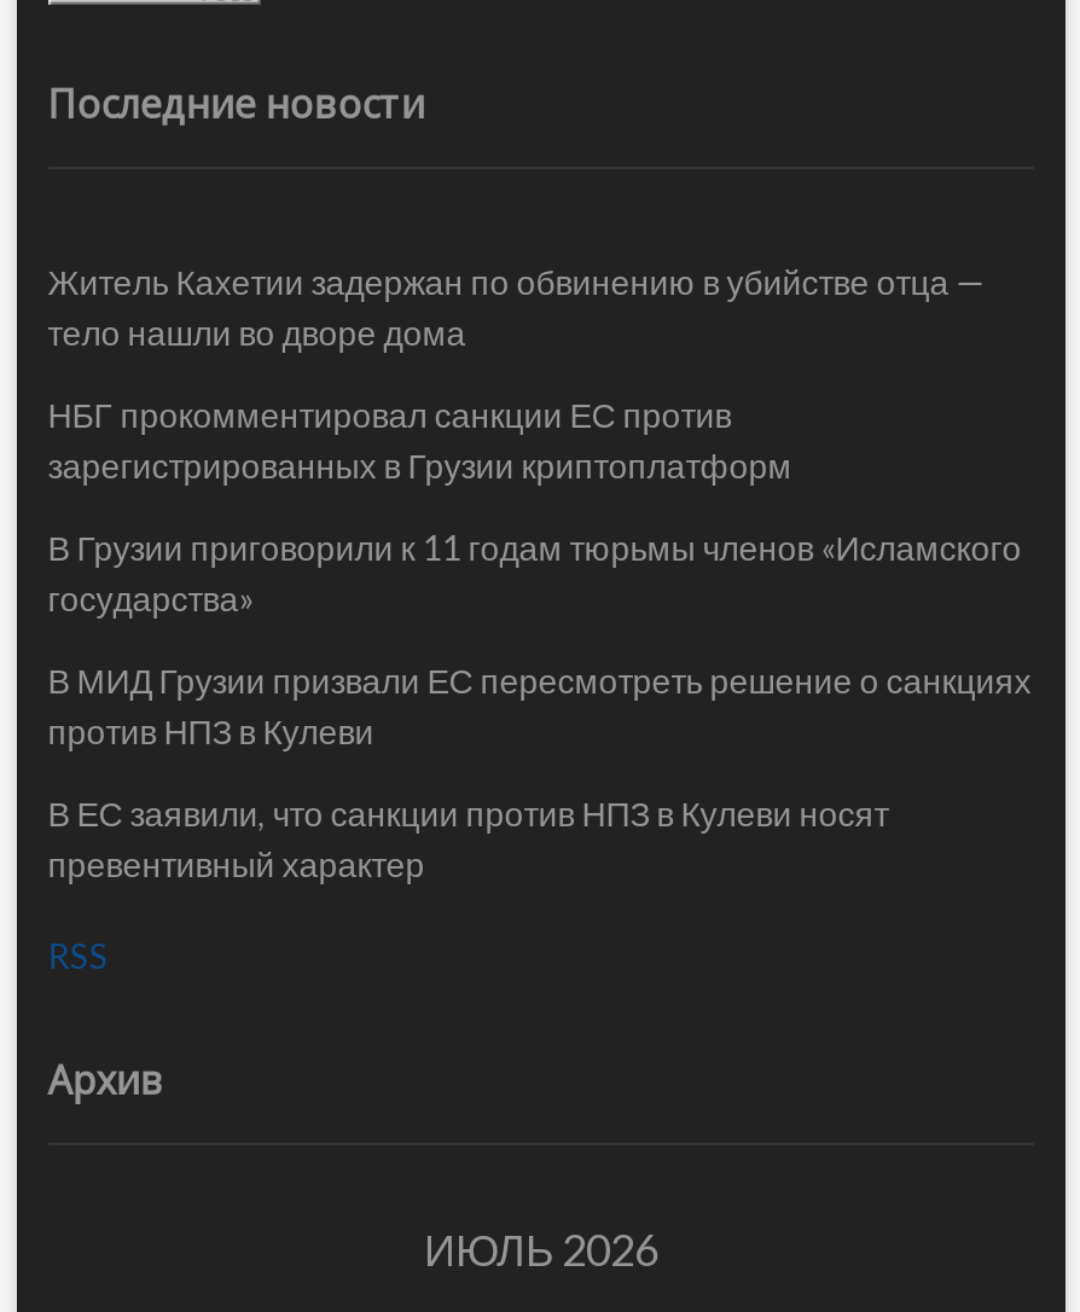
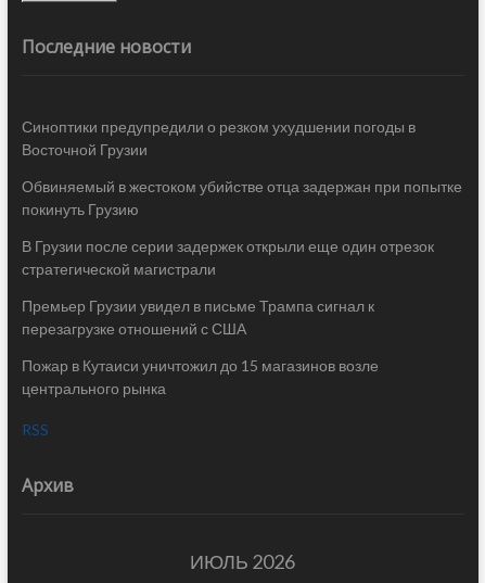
- Житель Кахетии задержан по обвинению в убийстве отца —
- тело нашли во дворе дома
+ Синоптики предупредили о резком ухудшении погоды в
+ Восточной Грузии

- НБГ прокомментировал санкции ЕС против
- зарегистрированных в Грузии криптоплатформ
+ Обвиняемый в жестоком убийстве отца задержан при попытке
+ покинуть Грузию

- В Грузии приговорили к 11 годам тюрьмы членов «Исламского
- государства»
+ В Грузии после серии задержек открыли еще один отрезок
+ стратегической магистрали

- В МИД Грузии призвали ЕС пересмотреть решение о санкциях
- против НПЗ в Кулеви
+ Премьер Грузии увидел в письме Трампа сигнал к
+ перезагрузке отношений с США

- В ЕС заявили, что санкции против НПЗ в Кулеви носят
- превентивный характер
+ Пожар в Кутаиси уничтожил до 15 магазинов возле
+ центрального рынка
